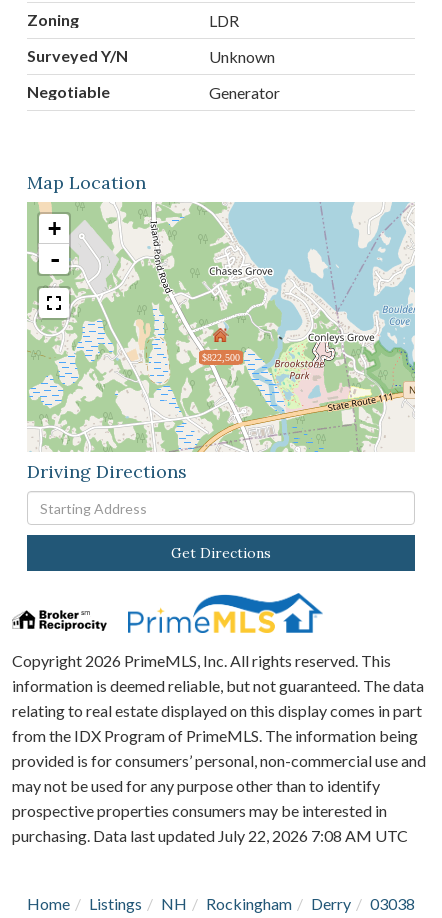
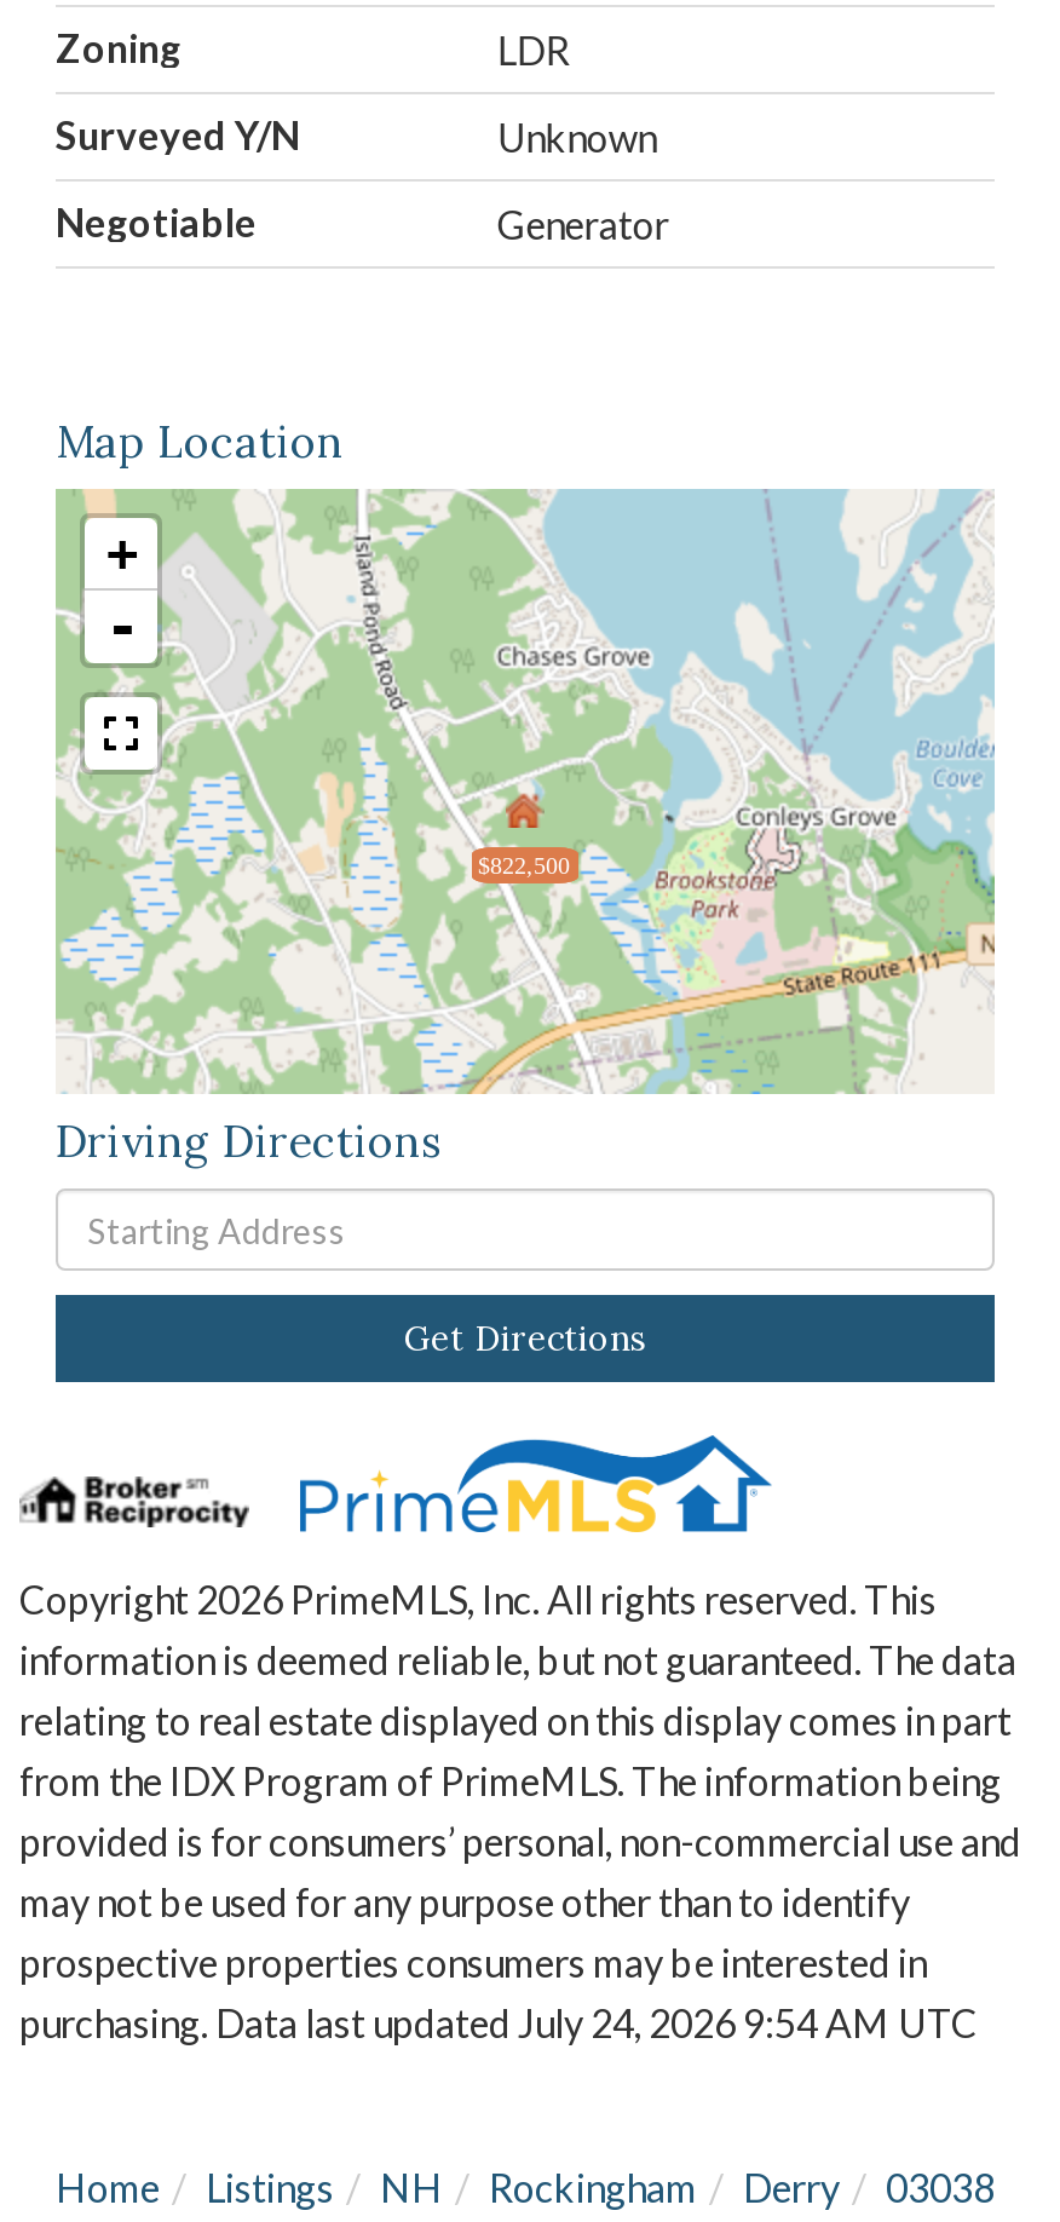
- purchasing. Data last updated July 22, 2026 7:08 AM UTC
+ purchasing. Data last updated July 24, 2026 9:54 AM UTC
